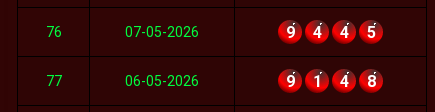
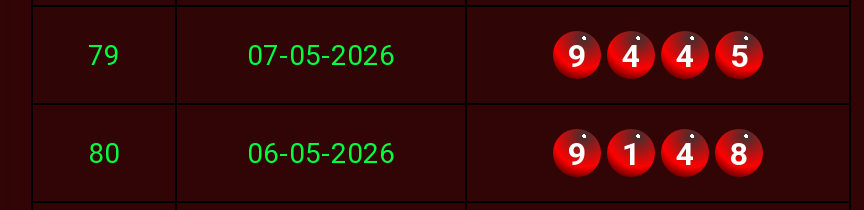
- 76
+ 79

- 77
+ 80
